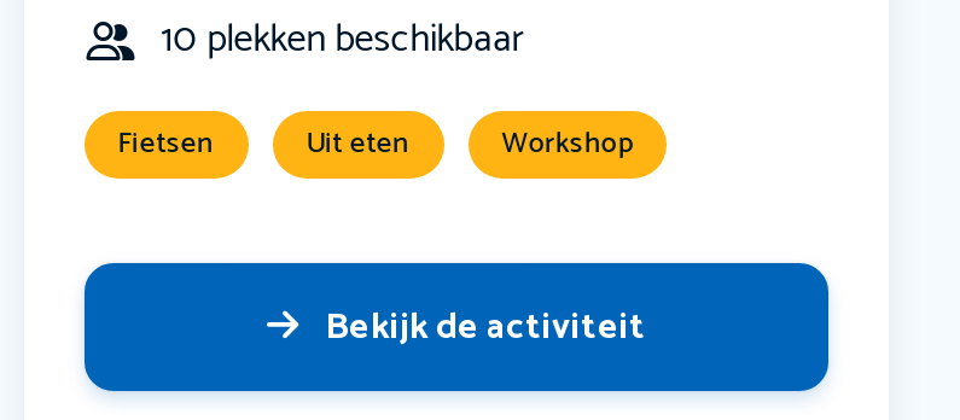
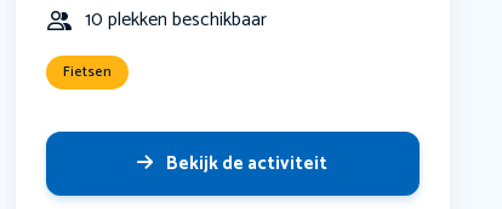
- Uit eten
- Workshop
